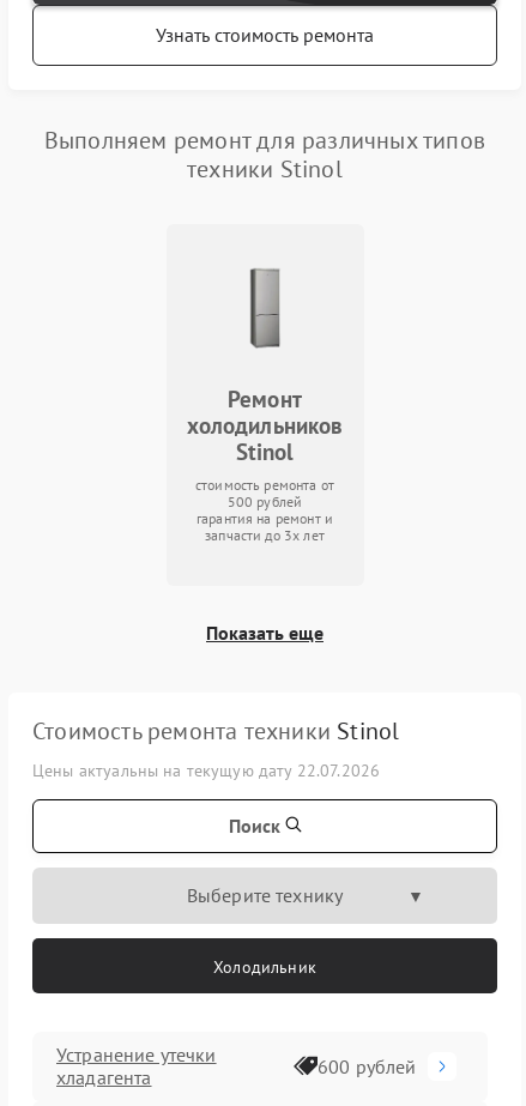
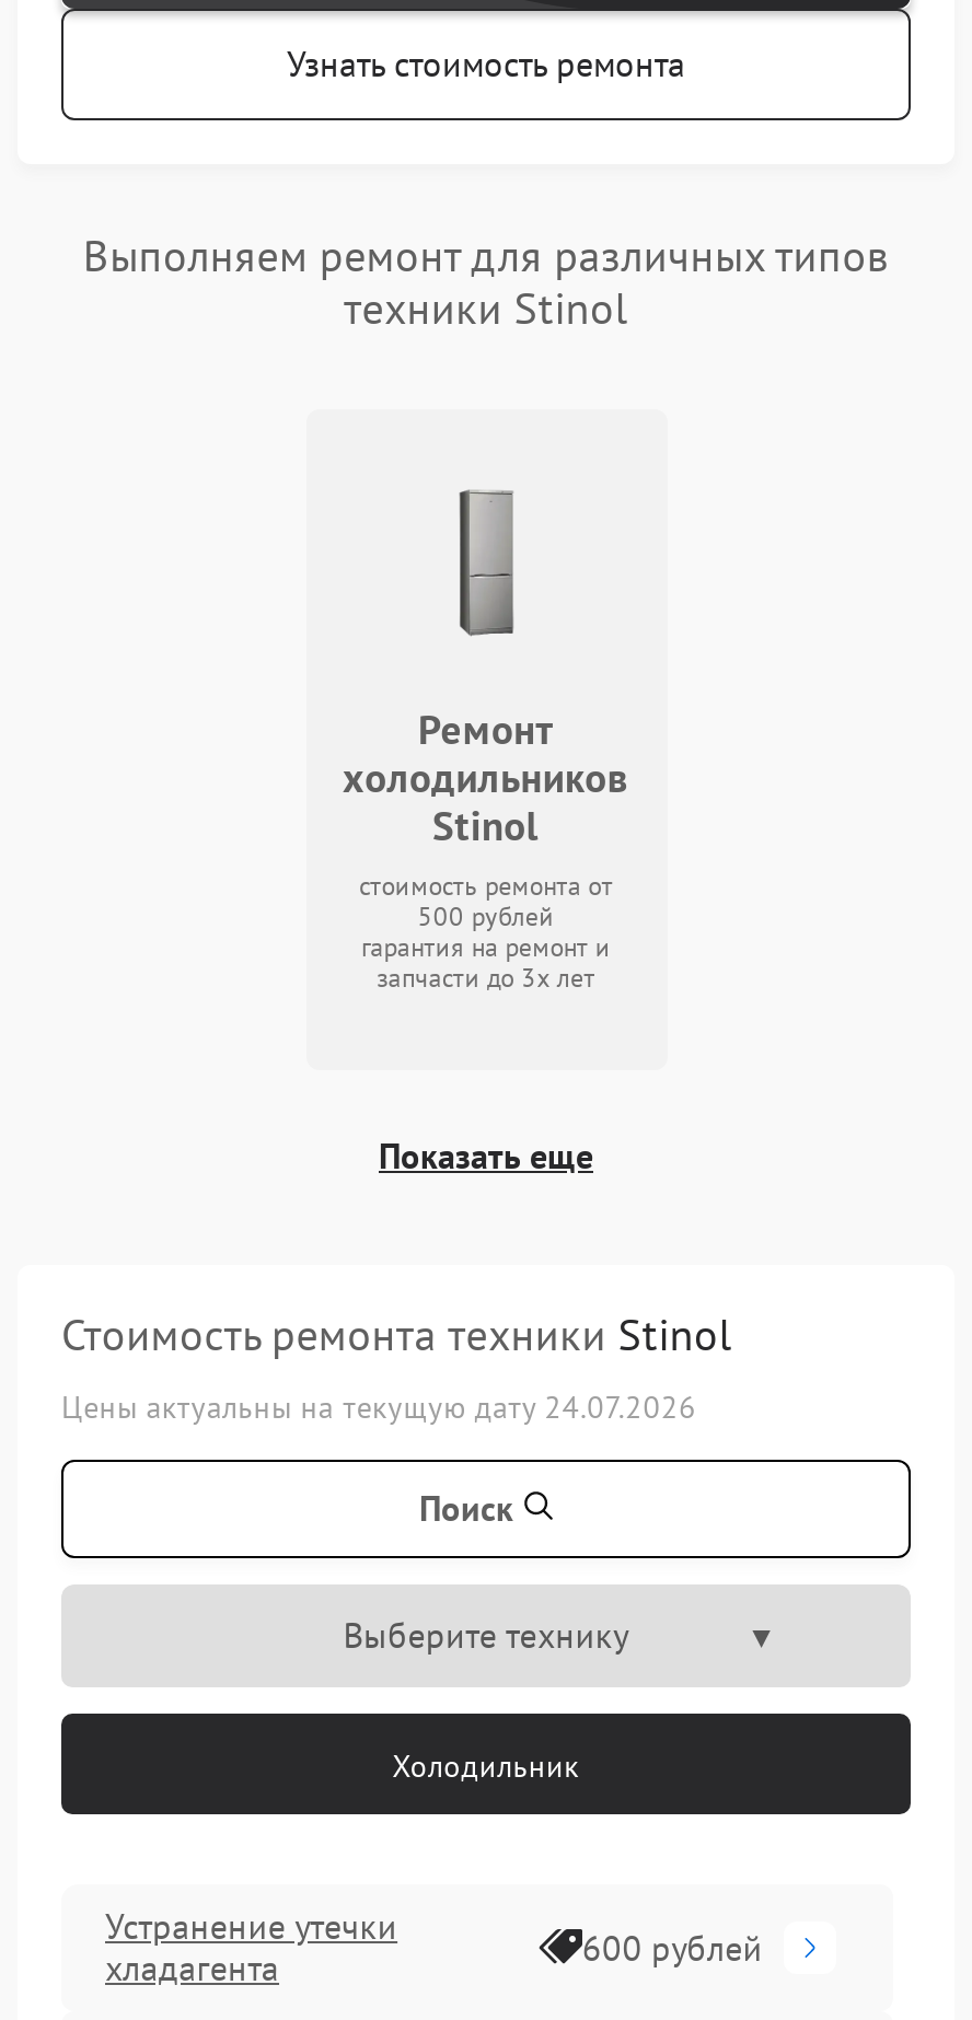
- Цены актуальны на текущую дату 22.07.2026
+ Цены актуальны на текущую дату 24.07.2026
